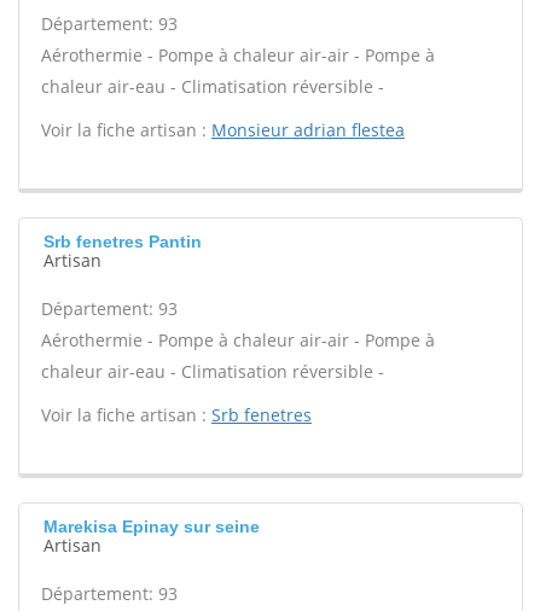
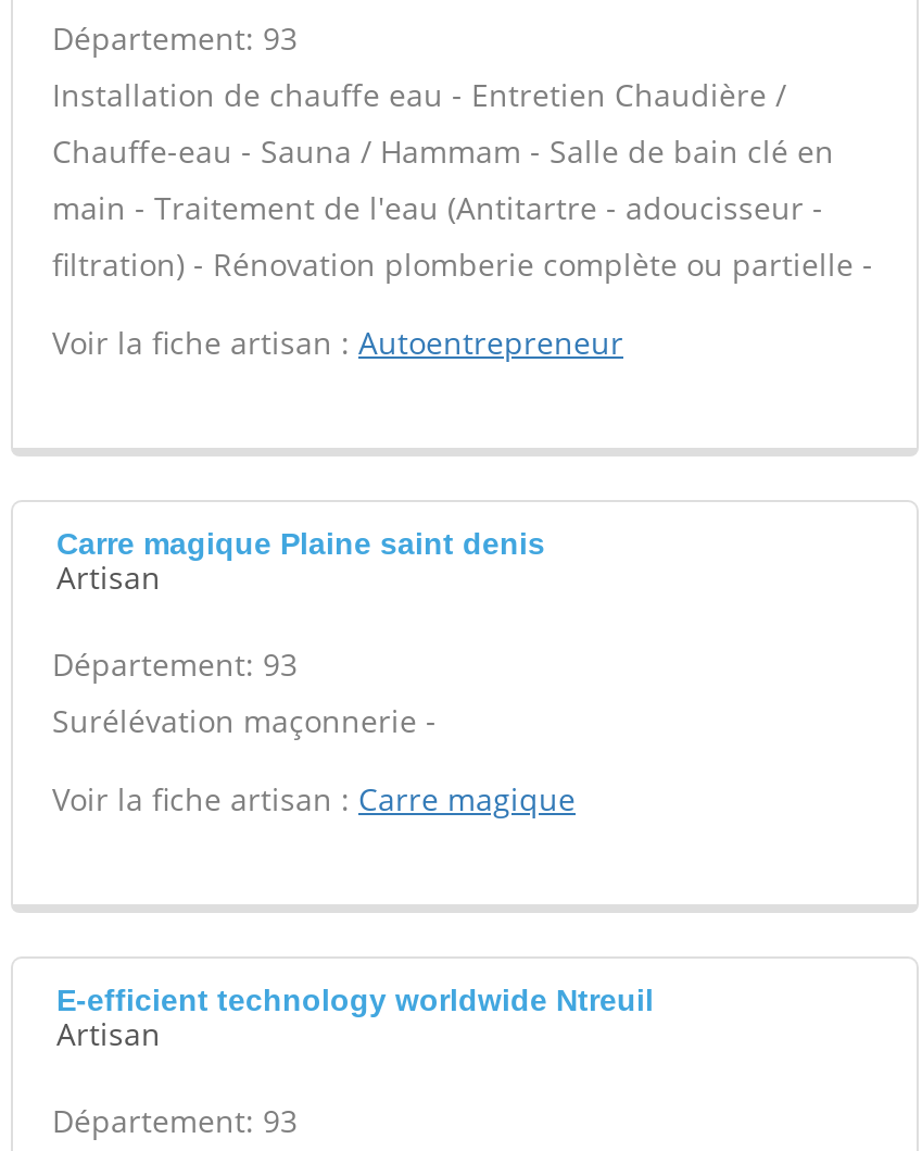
- Aérothermie - Pompe à chaleur air-air - Pompe à
- chaleur air-eau - Climatisation réversible -
+ Installation de chauffe eau - Entretien Chaudière /
+ Chauffe-eau - Sauna / Hammam - Salle de bain clé en
+ main - Traitement de l'eau (Antitartre - adoucisseur -
+ filtration) - Rénovation plomberie complète ou partielle -

- Voir la fiche artisan : Monsieur adrian flestea
+ Voir la fiche artisan : Autoentrepreneur

- Srb fenetres Pantin
+ Carre magique Plaine saint denis

moved down: Artisan | Département: 93

- Aérothermie - Pompe à chaleur air-air - Pompe à
- chaleur air-eau - Climatisation réversible -
+ Surélévation maçonnerie -

- Voir la fiche artisan : Srb fenetres
+ Voir la fiche artisan : Carre magique

- Marekisa Epinay sur seine
+ E-efficient technology worldwide Ntreuil
